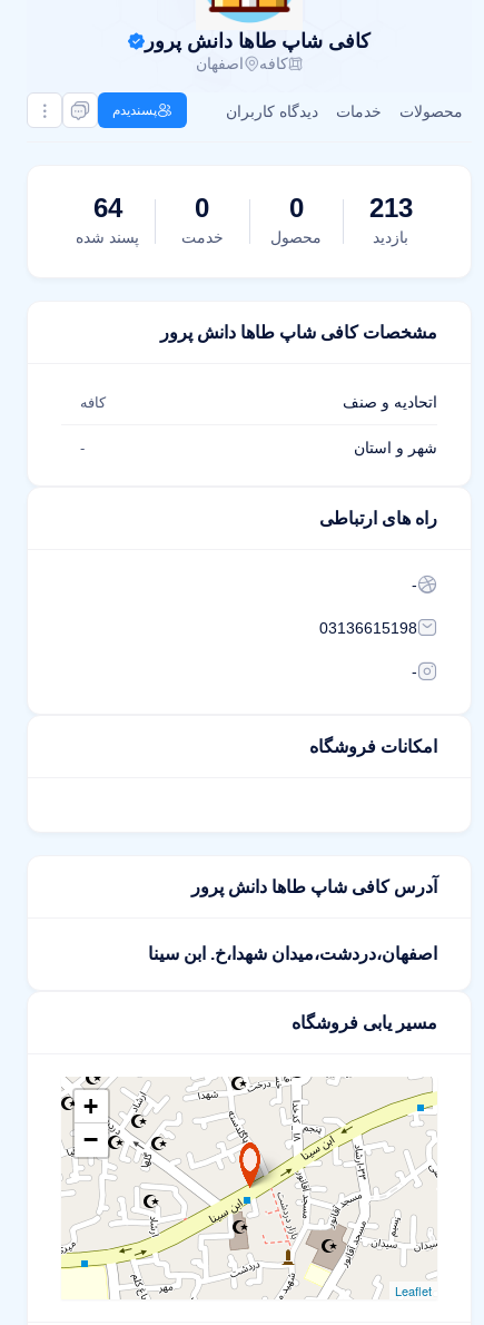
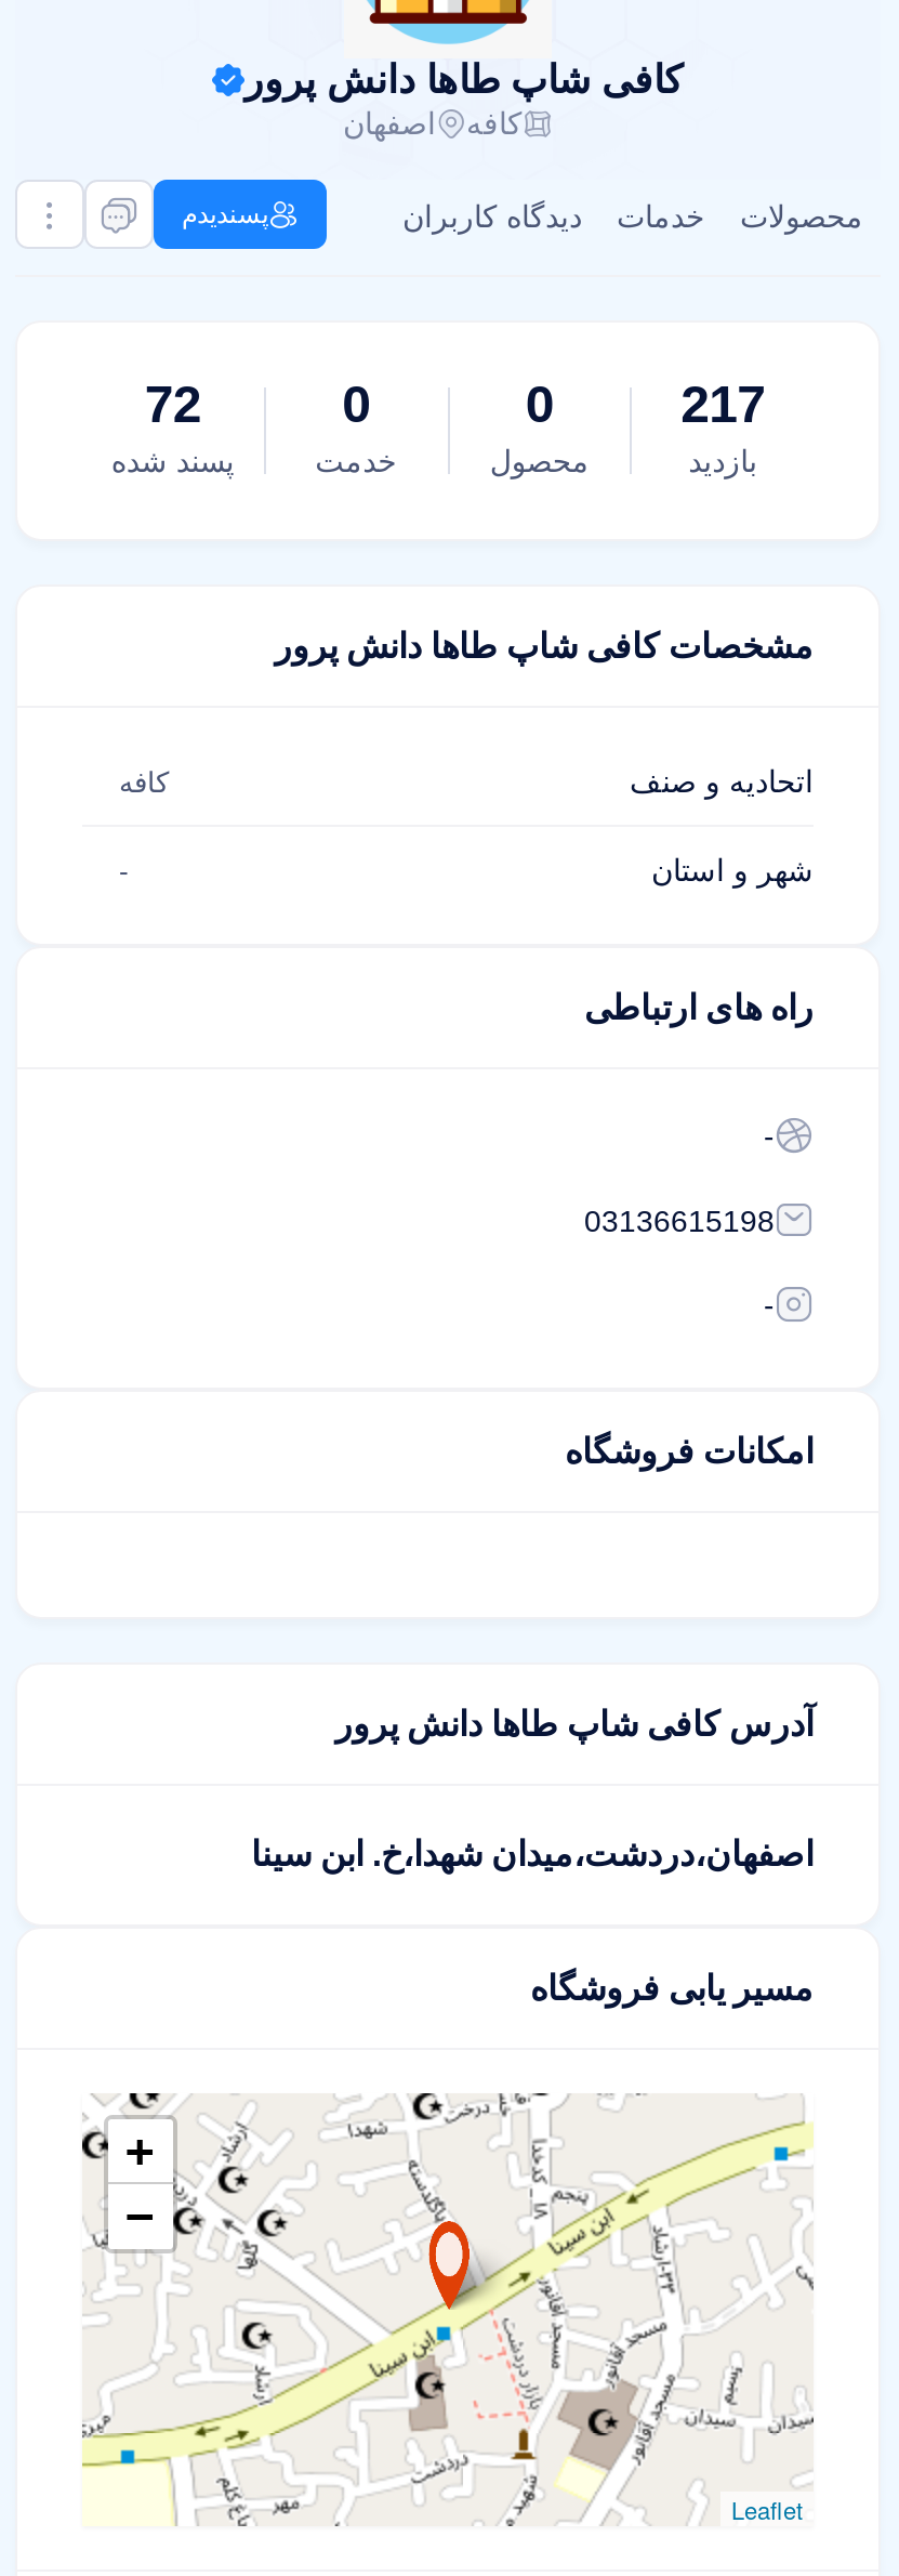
- 64
+ 72

- 213
+ 217
